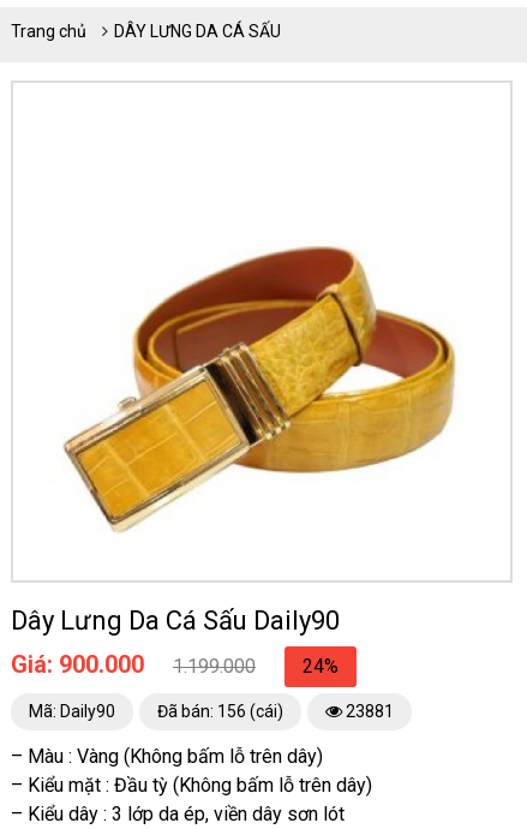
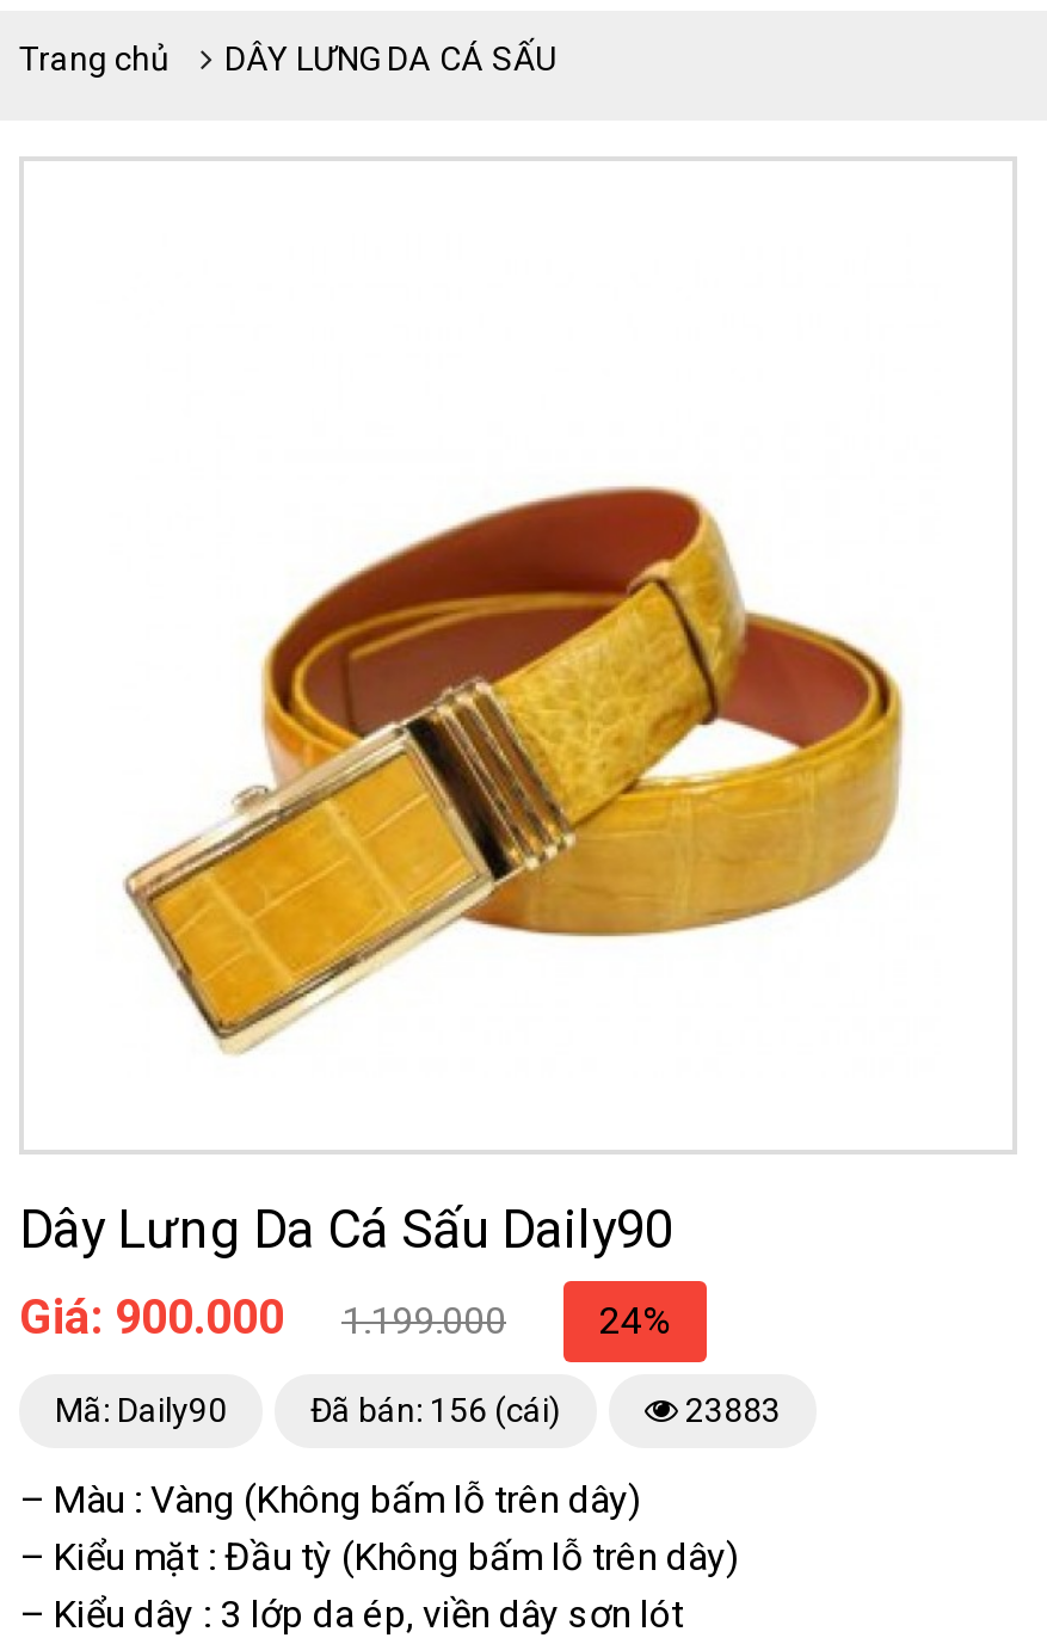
- 23881
+ 23883
